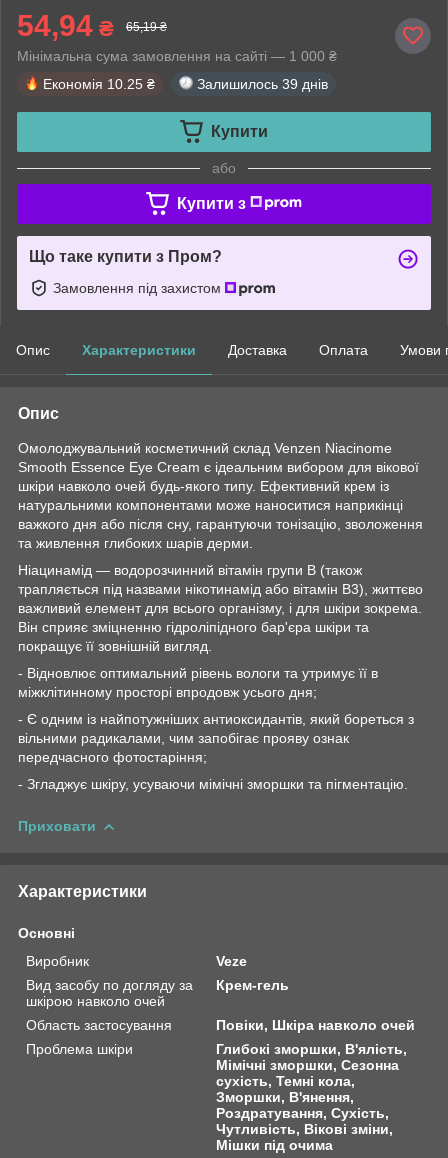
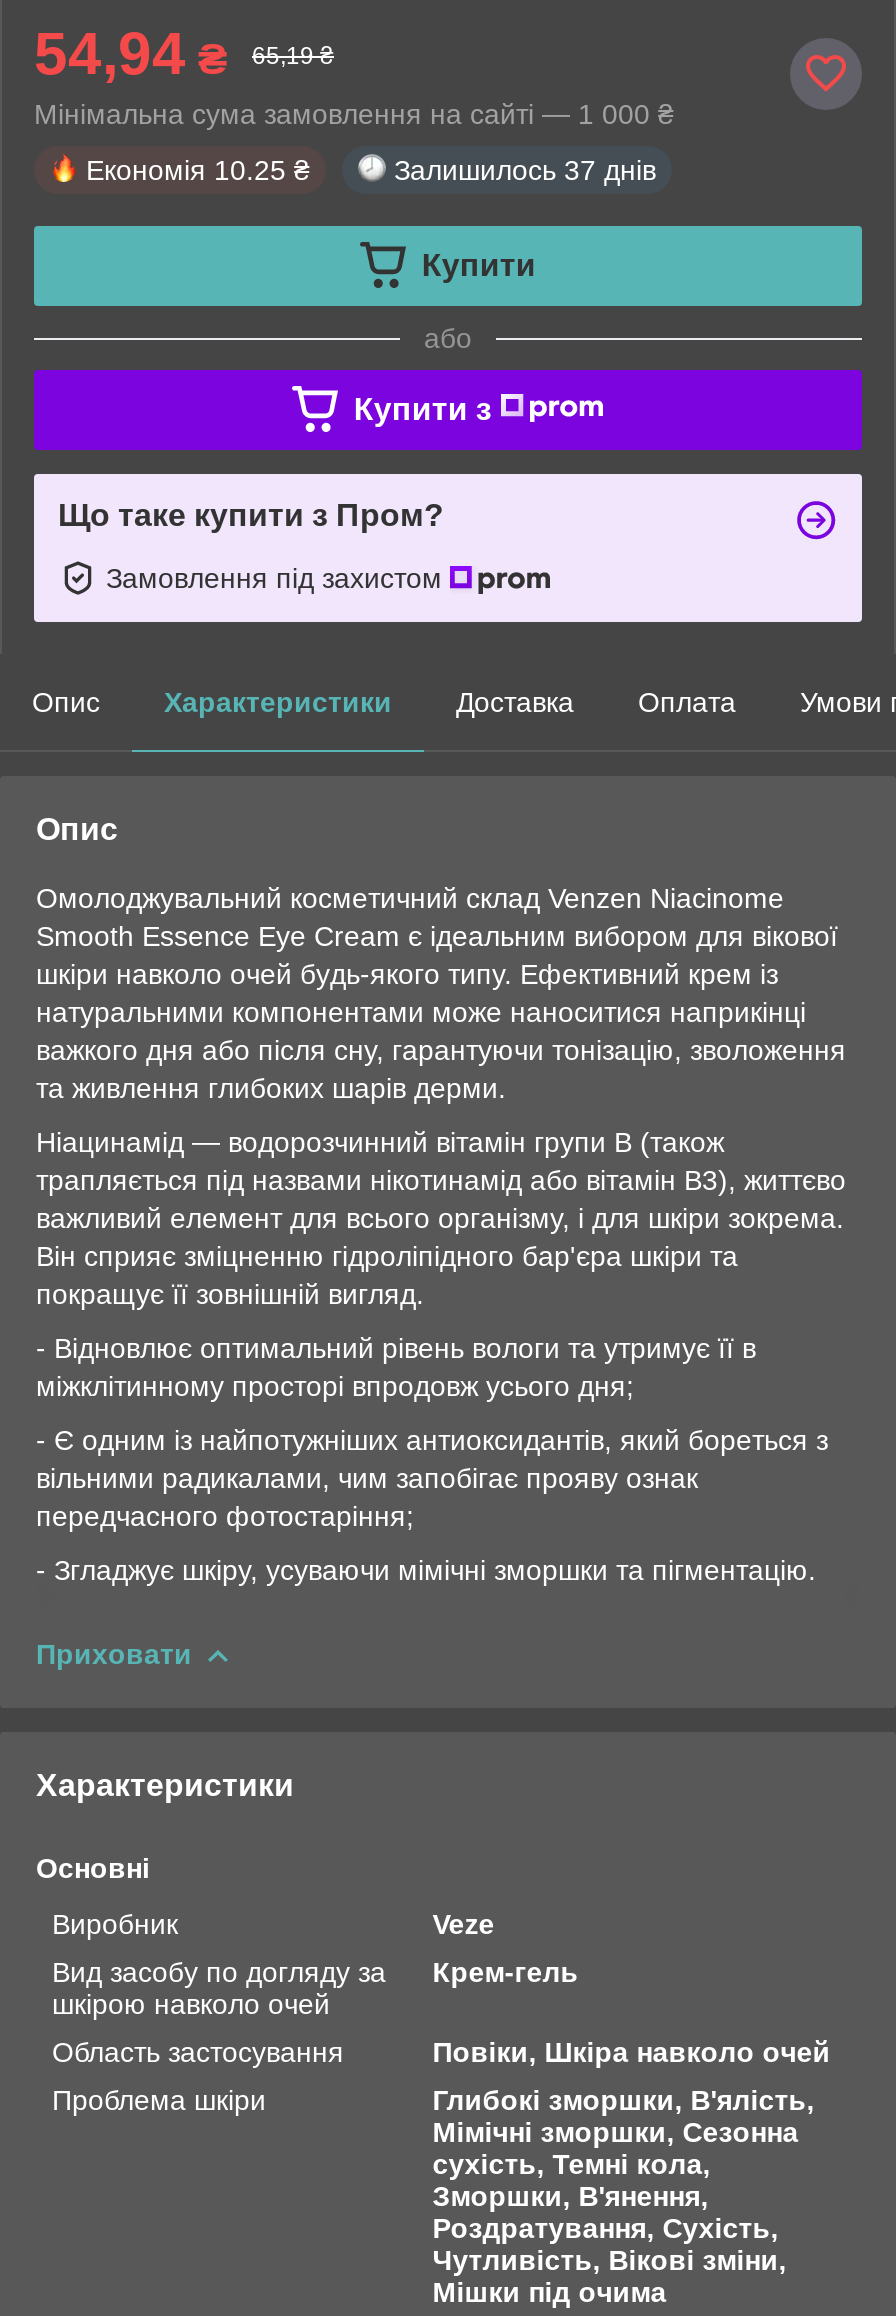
- Залишилось 39 днів
+ Залишилось 37 днів
